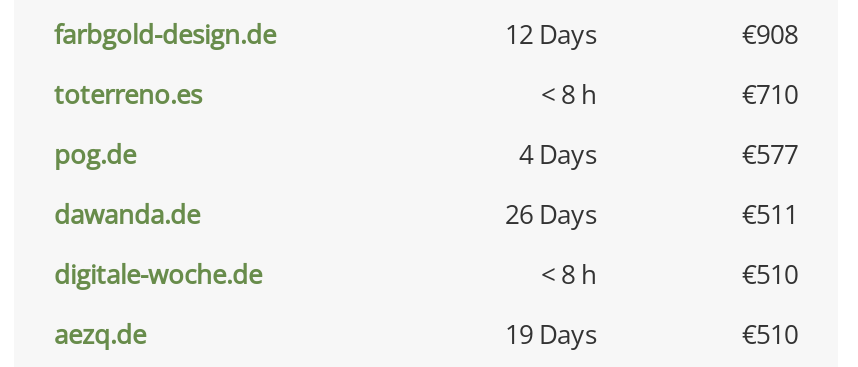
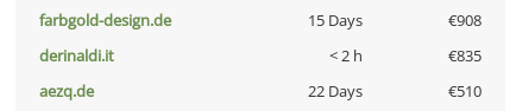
- 12 Days
+ 15 Days

- toterreno.es
- < 8 h
- €710
- pog.de
- 4 Days
- €577
- dawanda.de
- 26 Days
- €511
- digitale-woche.de
- < 8 h
- €510
+ derinaldi.it
+ < 2 h
+ €835

- 19 Days
+ 22 Days
